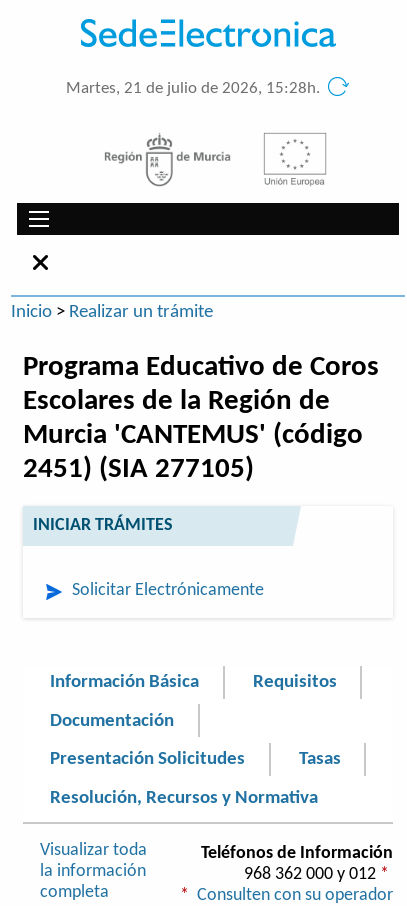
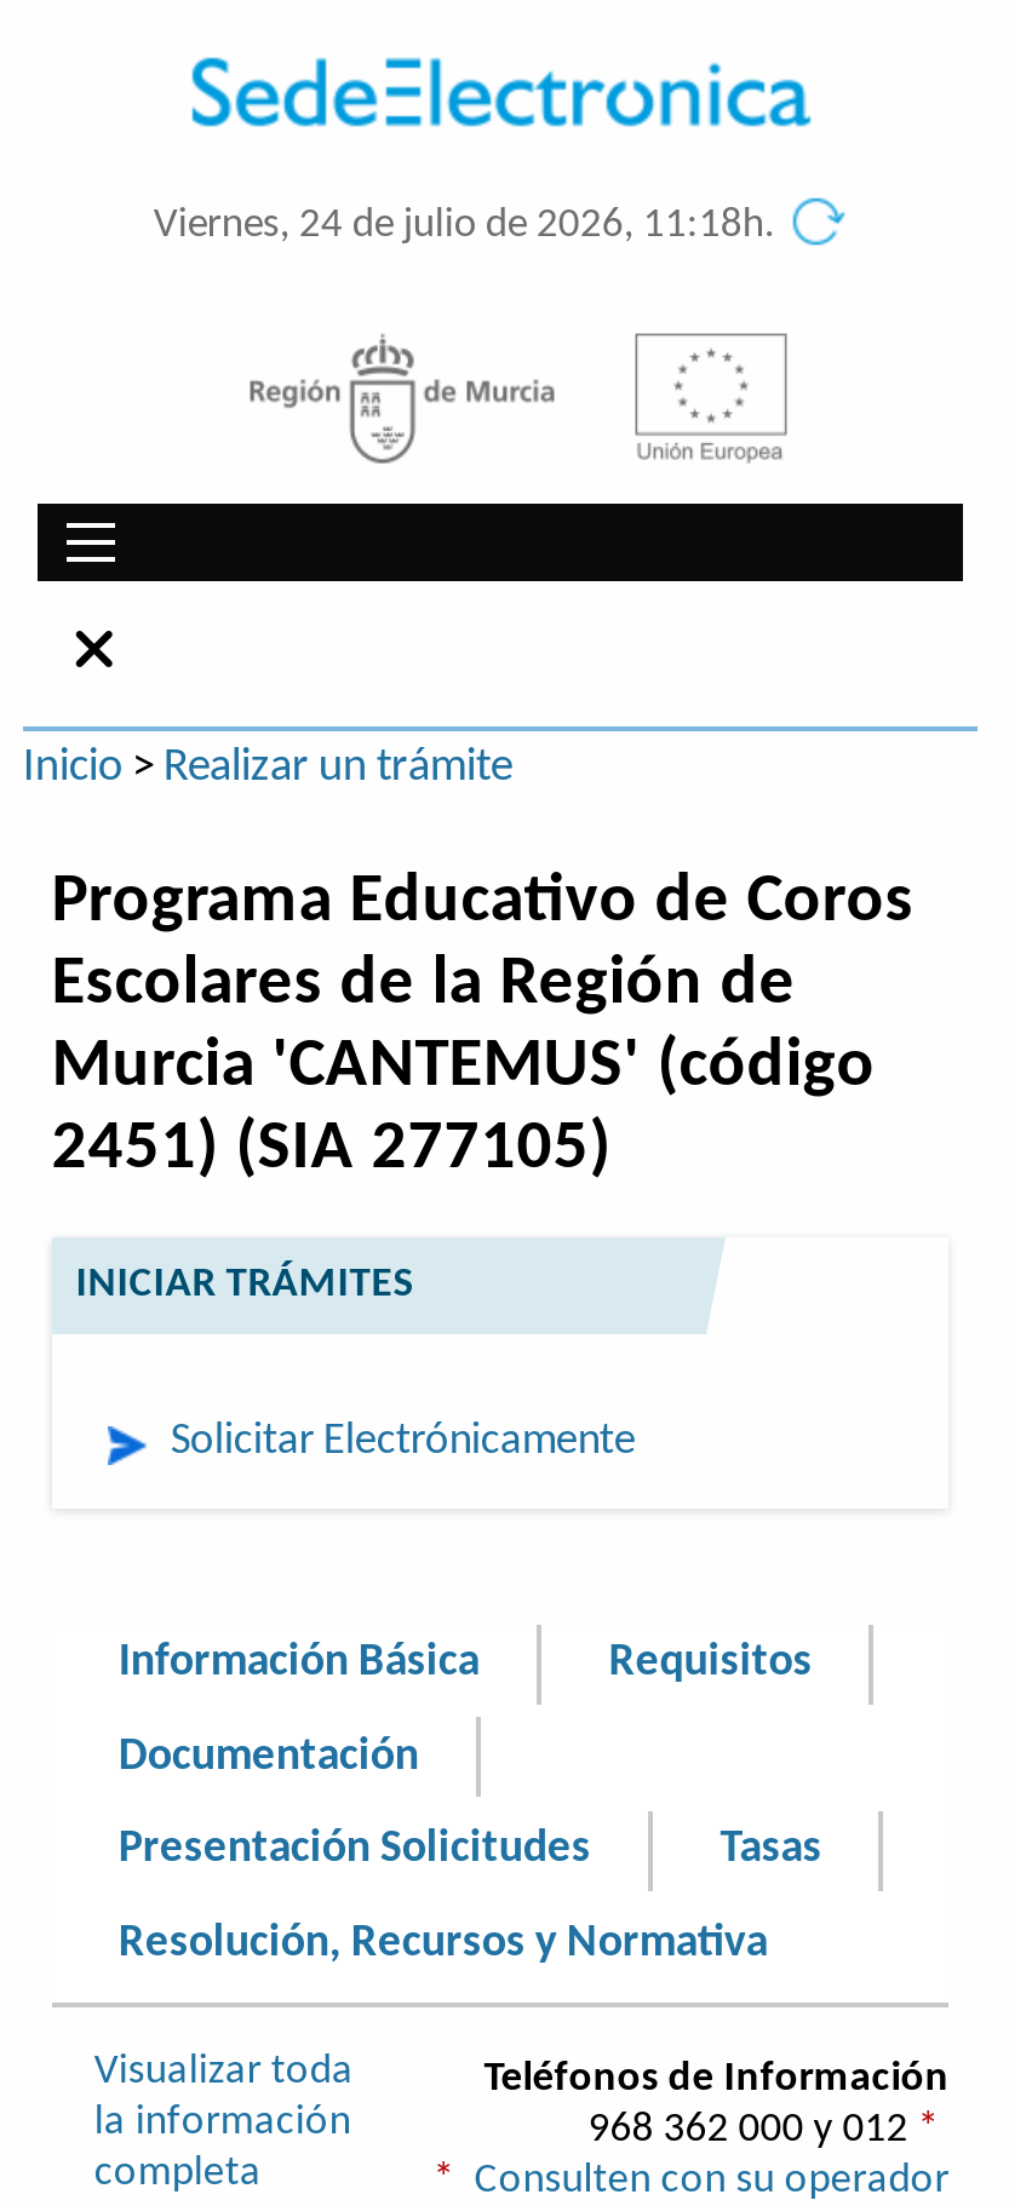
- Martes, 21 de julio de 2026, 15:28h.
+ Viernes, 24 de julio de 2026, 11:18h.
